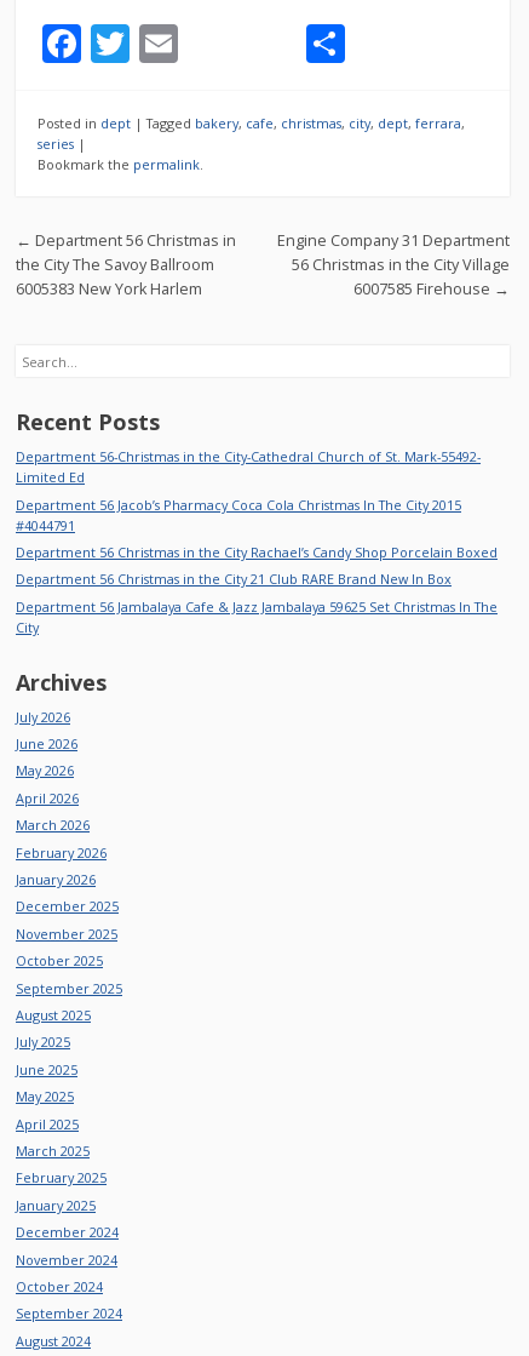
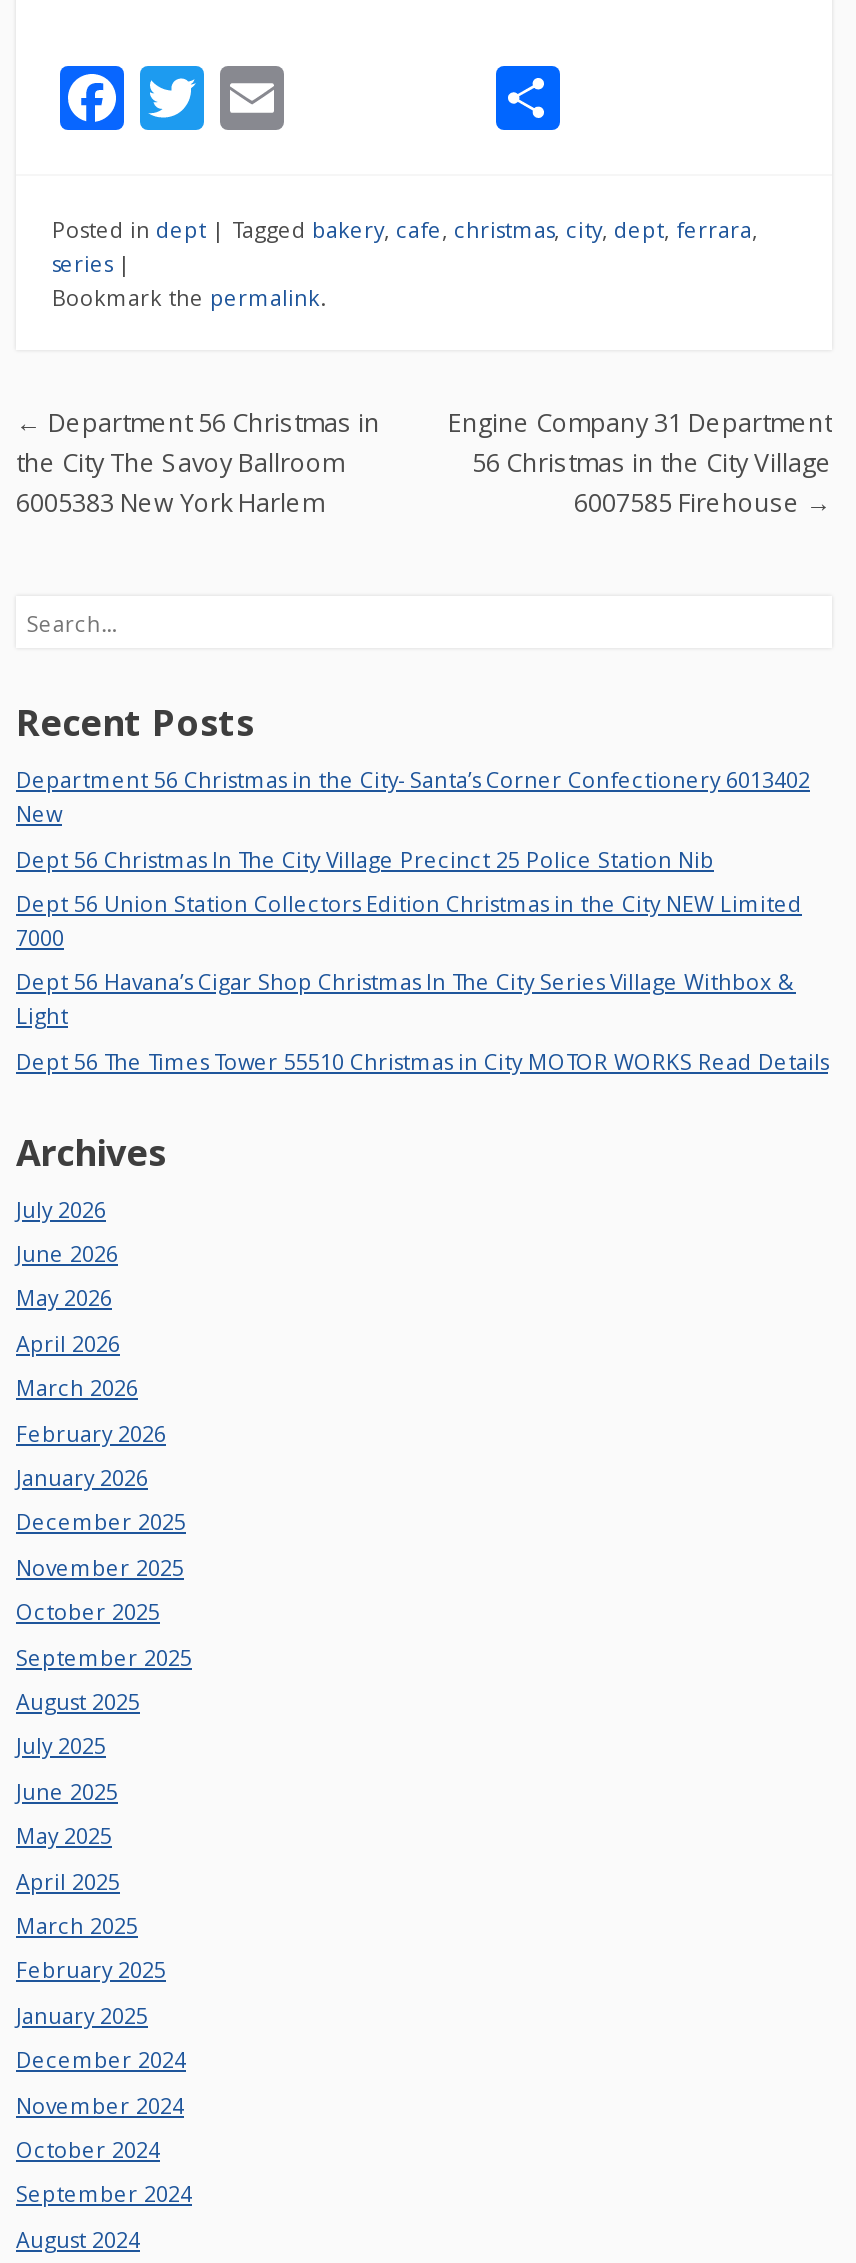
- Department 56-Christmas in the City-Cathedral Church of St. Mark-55492-
- Limited Ed
+ Department 56 Christmas in the City- Santa’s Corner Confectionery 6013402
+ New

- Department 56 Jacob’s Pharmacy Coca Cola Christmas In The City 2015
- #4044791
+ Dept 56 Christmas In The City Village Precinct 25 Police Station Nib

- Department 56 Christmas in the City Rachael’s Candy Shop Porcelain Boxed
+ Dept 56 Union Station Collectors Edition Christmas in the City NEW Limited
+ 7000

- Department 56 Christmas in the City 21 Club RARE Brand New In Box
+ Dept 56 Havana’s Cigar Shop Christmas In The City Series Village Withbox &
+ Light

- Department 56 Jambalaya Cafe & Jazz Jambalaya 59625 Set Christmas In The
- City
+ Dept 56 The Times Tower 55510 Christmas in City MOTOR WORKS Read Details
